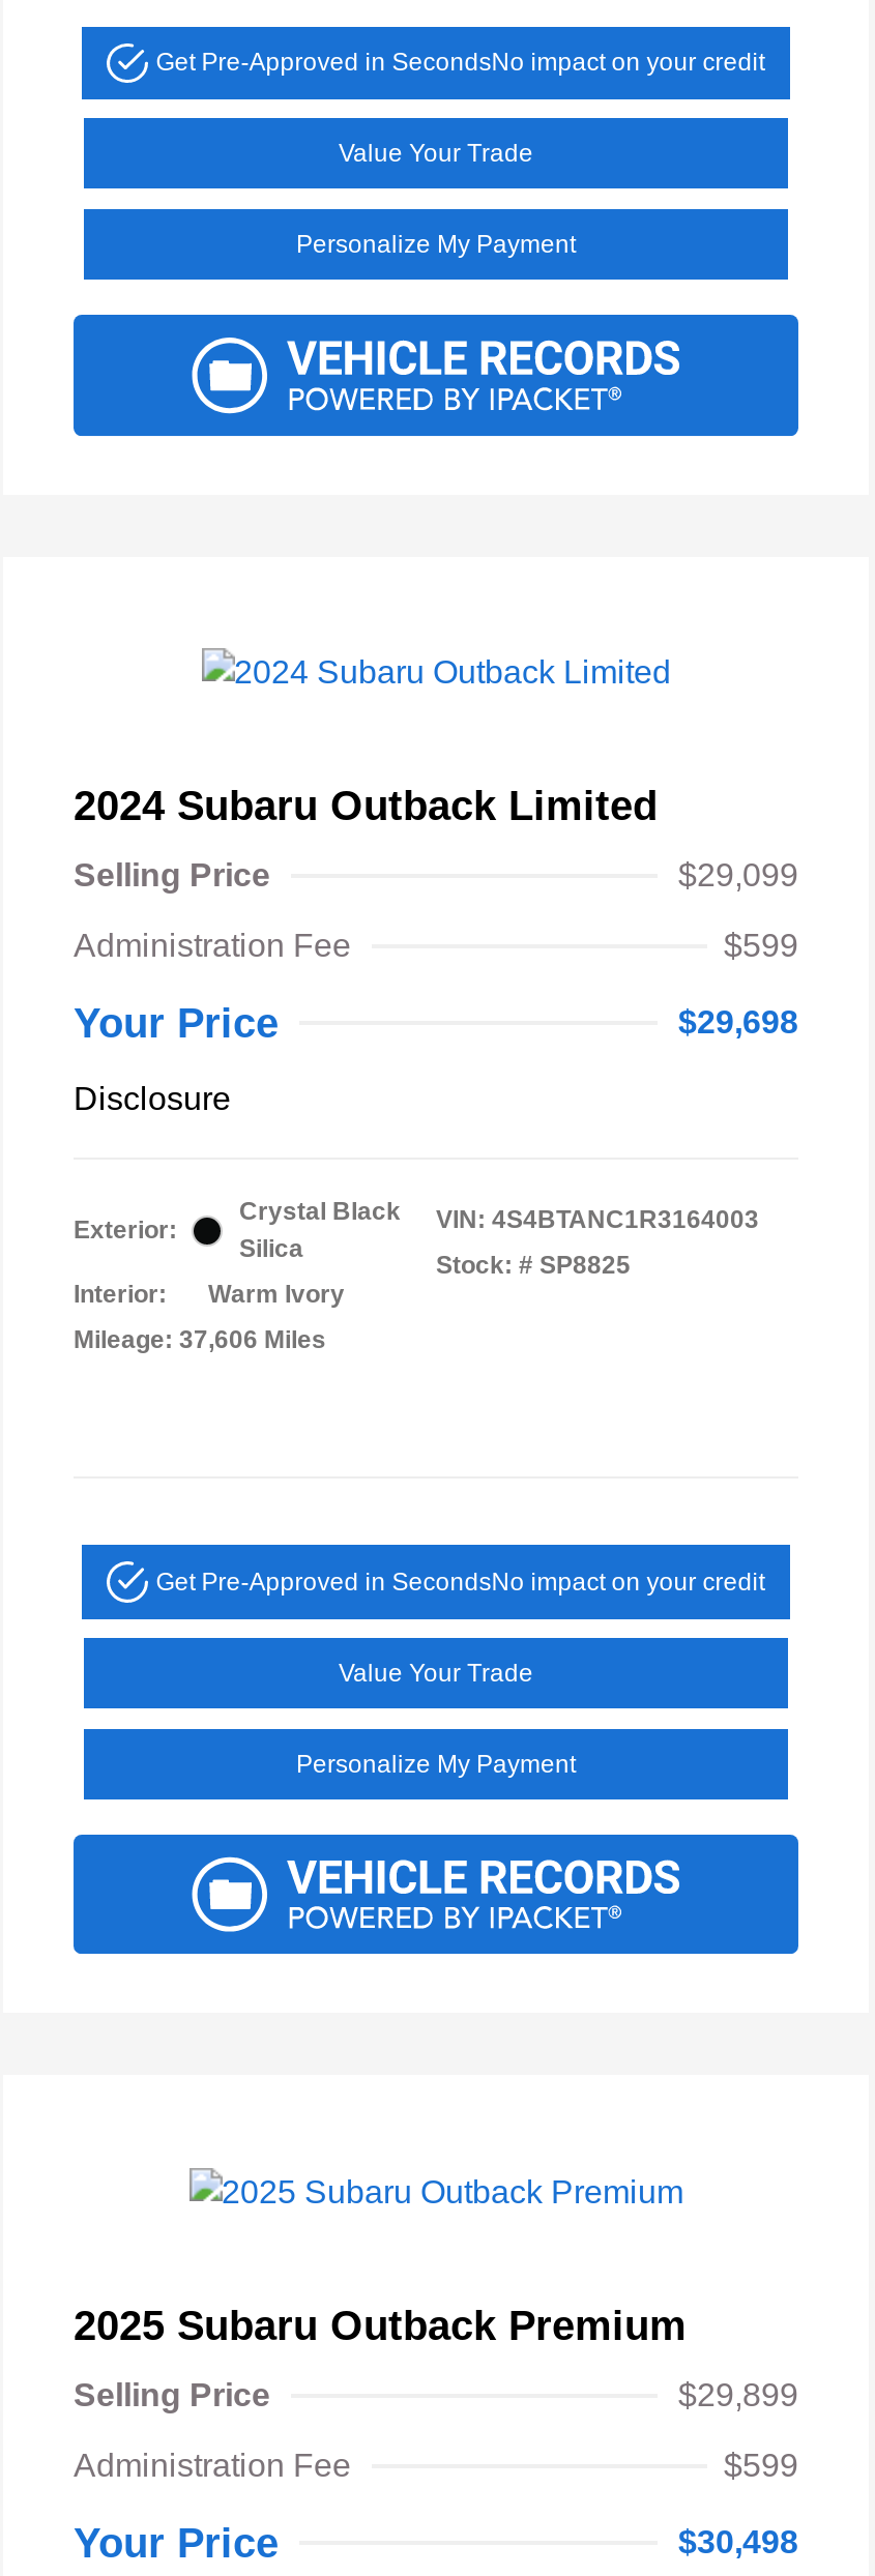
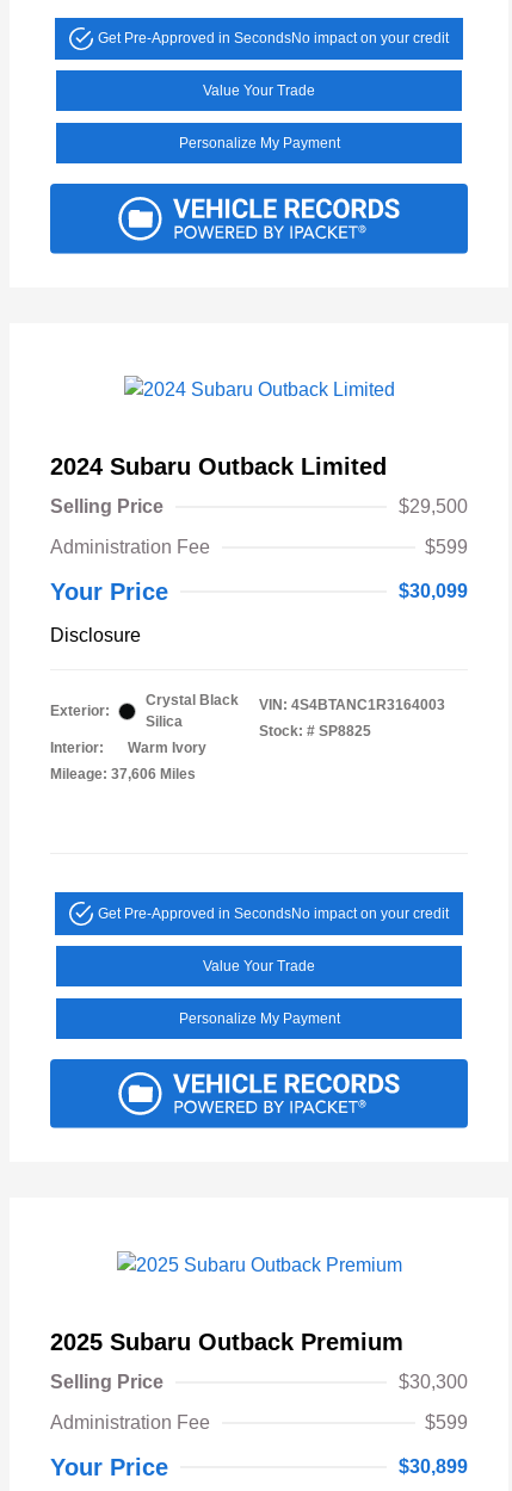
- $29,099
+ $29,500

- $29,698
+ $30,099

- $29,899
+ $30,300

- $30,498
+ $30,899
